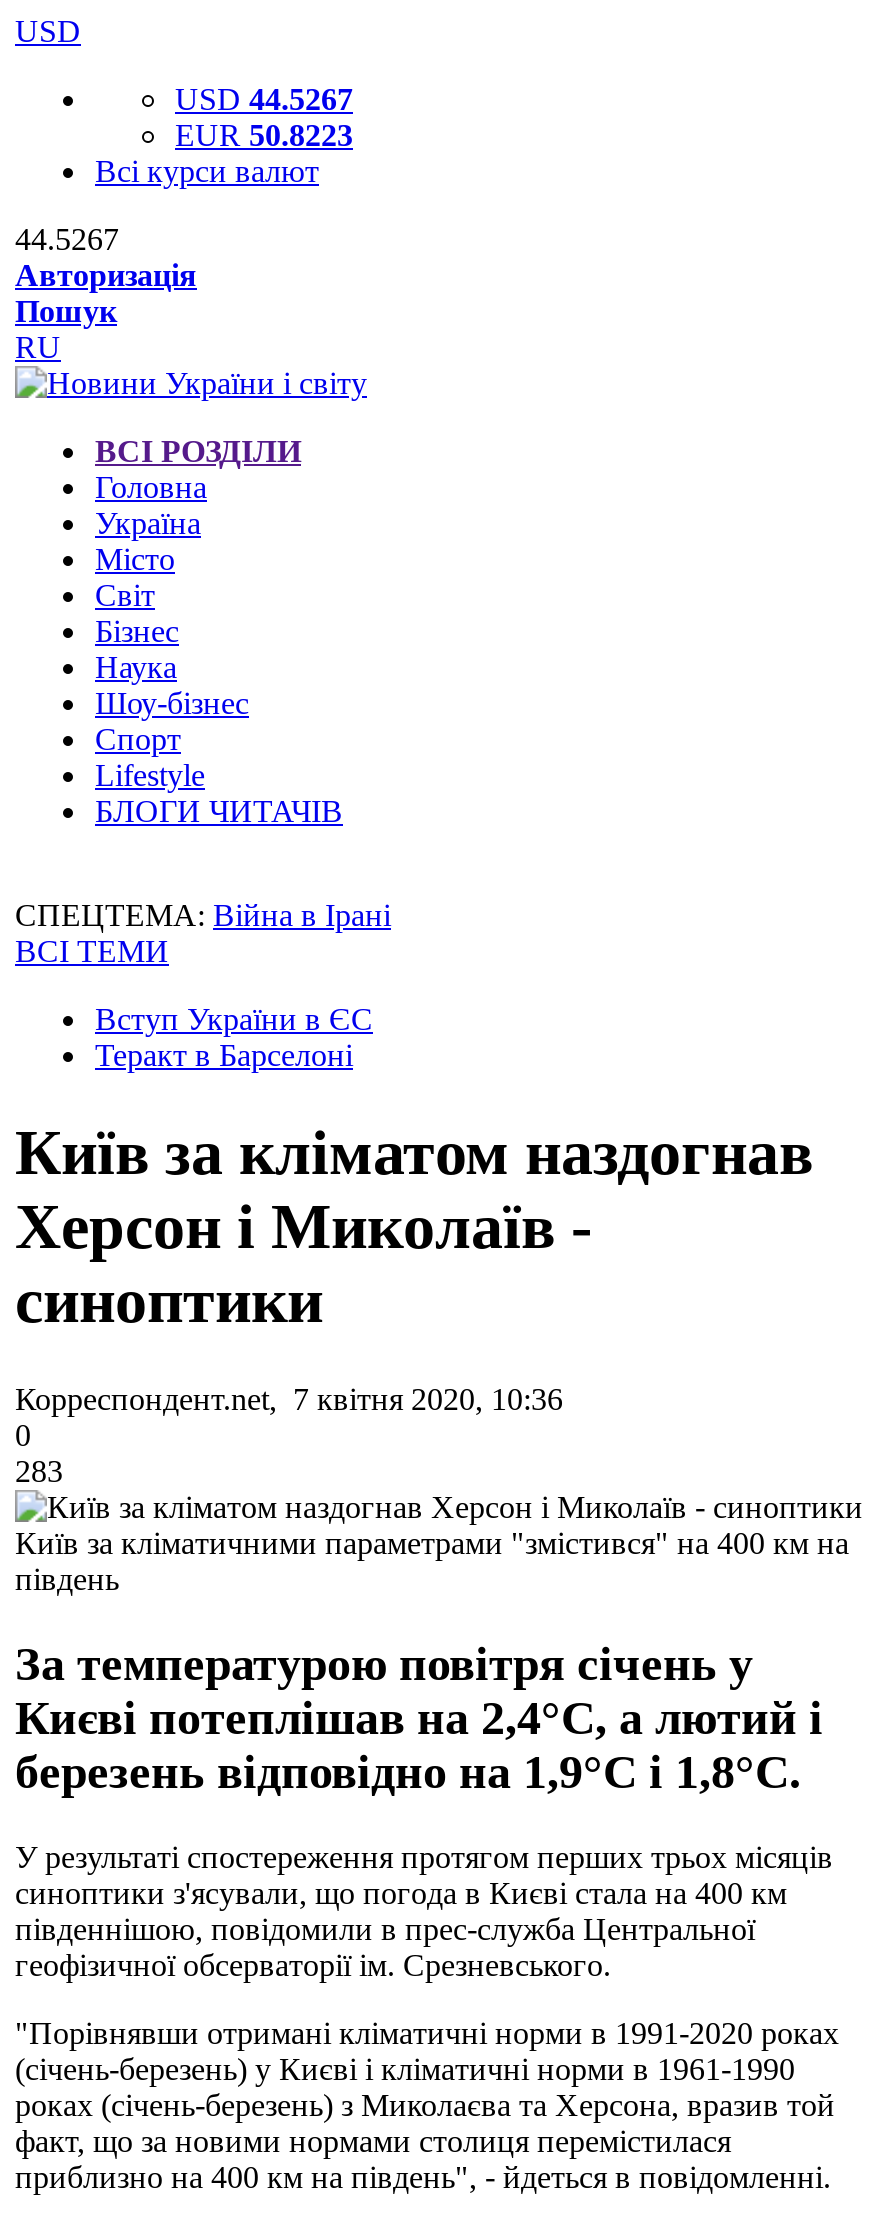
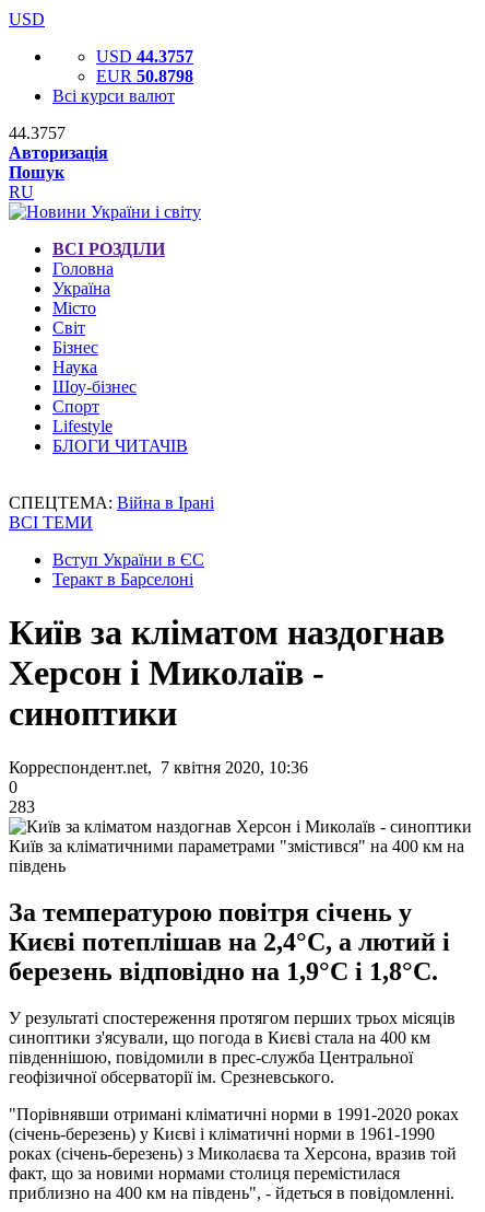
- USD 44.5267
+ USD 44.3757

- EUR 50.8223
+ EUR 50.8798

- 44.5267
+ 44.3757
